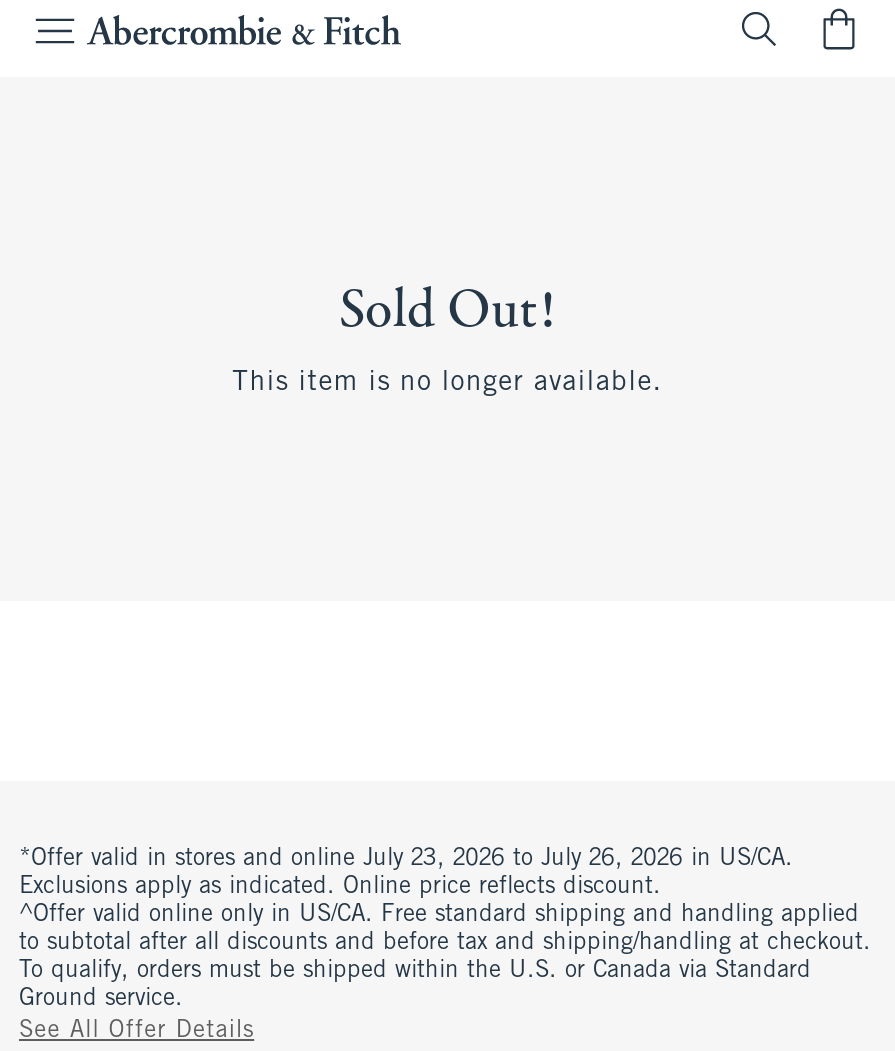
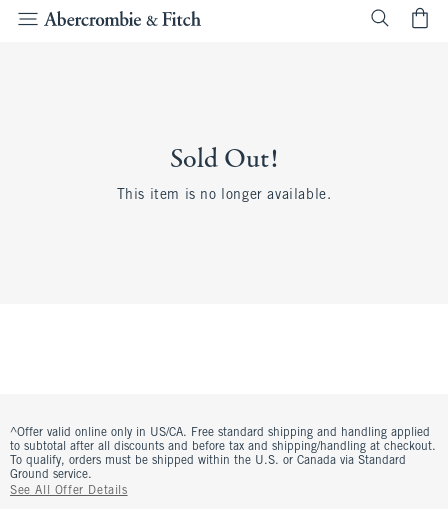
- *Offer valid in stores and online July 23, 2026 to July 26, 2026 in US/CA.
- Exclusions apply as indicated. Online price reflects discount.
